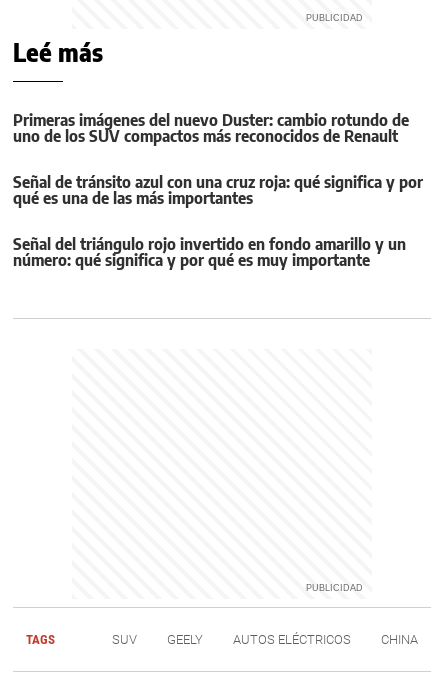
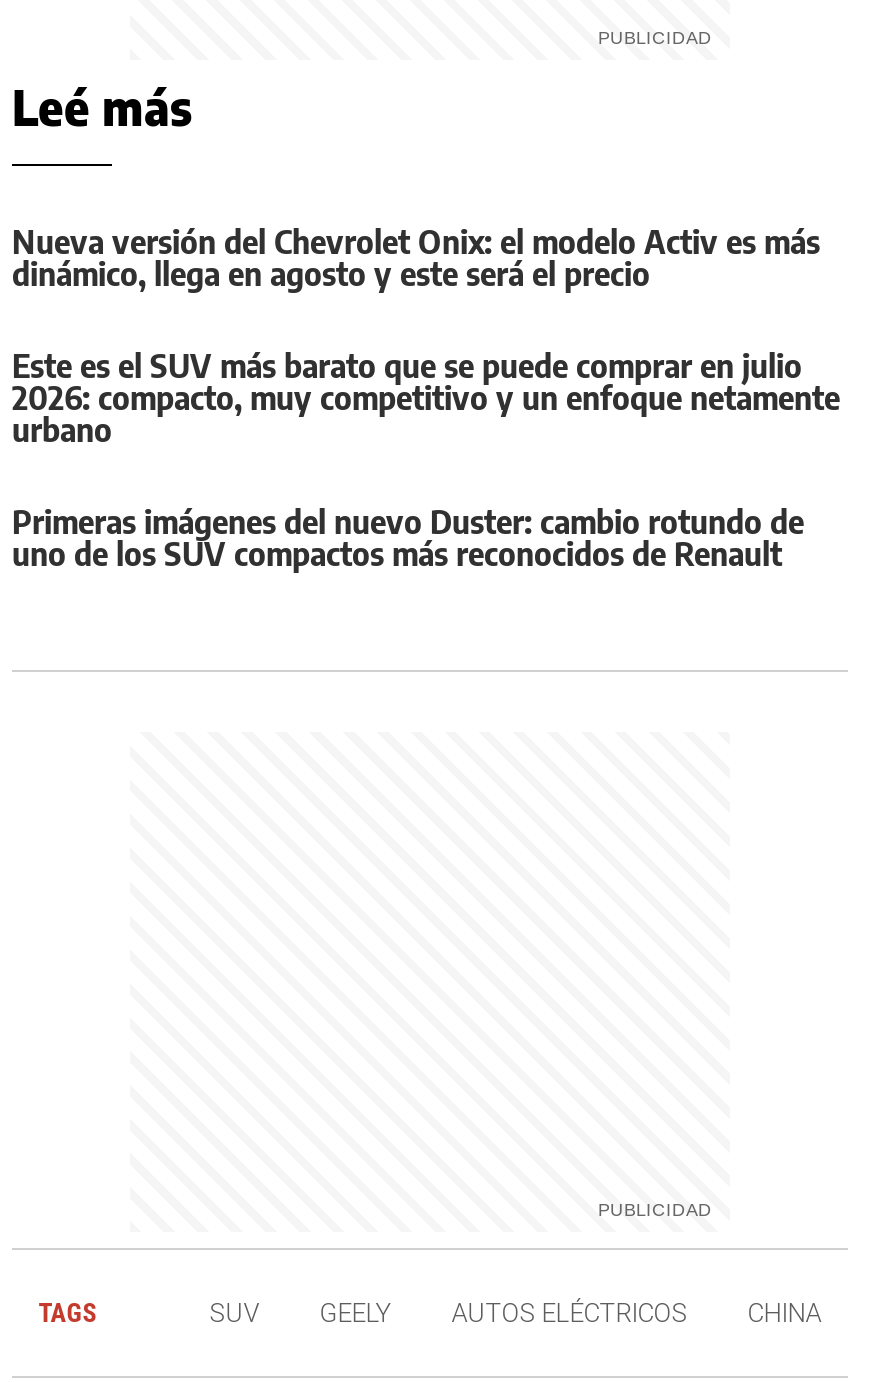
+ Nueva versión del Chevrolet Onix: el modelo Activ es más
+ dinámico, llega en agosto y este será el precio
+ Este es el SUV más barato que se puede comprar en julio
+ 2026: compacto, muy competitivo y un enfoque netamente
+ urbano

moved down: Primeras imágenes del nuevo Duster: cambio rotundo de | uno de los SUV compactos más reconocidos de Renault

- Señal de tránsito azul con una cruz roja: qué significa y por
- qué es una de las más importantes
- Señal del triángulo rojo invertido en fondo amarillo y un
- número: qué significa y por qué es muy importante
